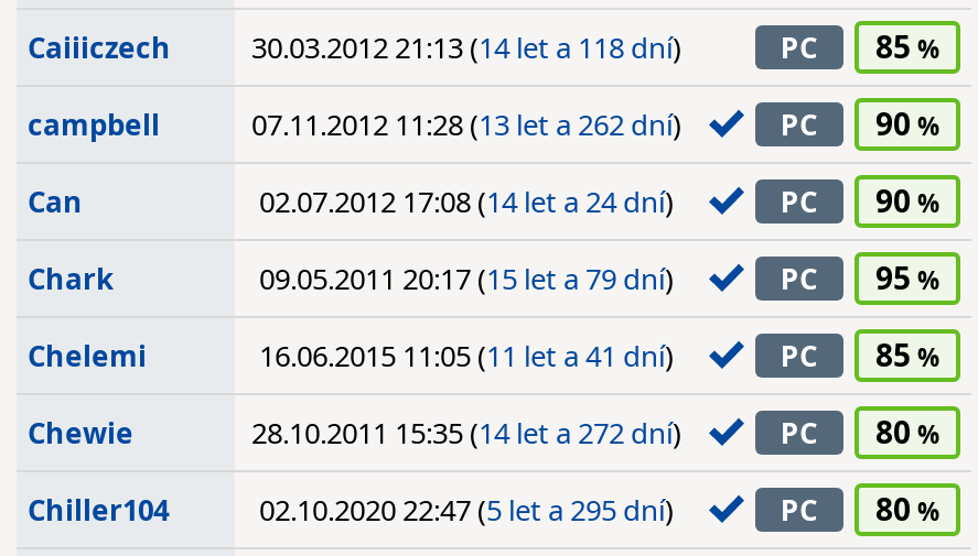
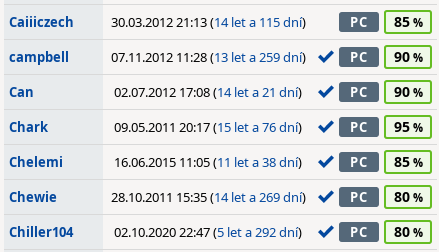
- 30.03.2012 21:13 (14 let a 118 dní)
+ 30.03.2012 21:13 (14 let a 115 dní)

- 07.11.2012 11:28 (13 let a 262 dní)
+ 07.11.2012 11:28 (13 let a 259 dní)

- 02.07.2012 17:08 (14 let a 24 dní)
+ 02.07.2012 17:08 (14 let a 21 dní)

- 09.05.2011 20:17 (15 let a 79 dní)
+ 09.05.2011 20:17 (15 let a 76 dní)

- 16.06.2015 11:05 (11 let a 41 dní)
+ 16.06.2015 11:05 (11 let a 38 dní)

- 28.10.2011 15:35 (14 let a 272 dní)
+ 28.10.2011 15:35 (14 let a 269 dní)

- 02.10.2020 22:47 (5 let a 295 dní)
+ 02.10.2020 22:47 (5 let a 292 dní)
